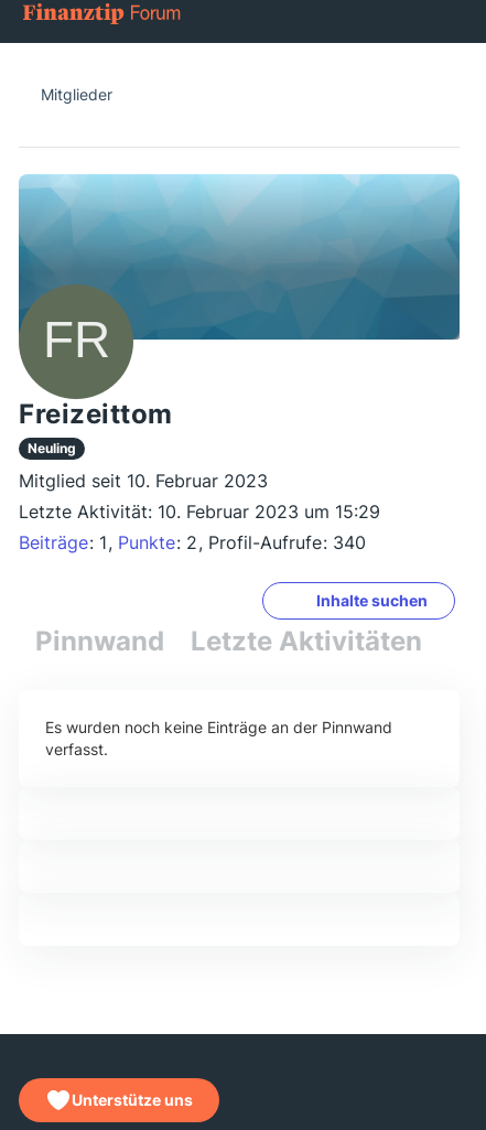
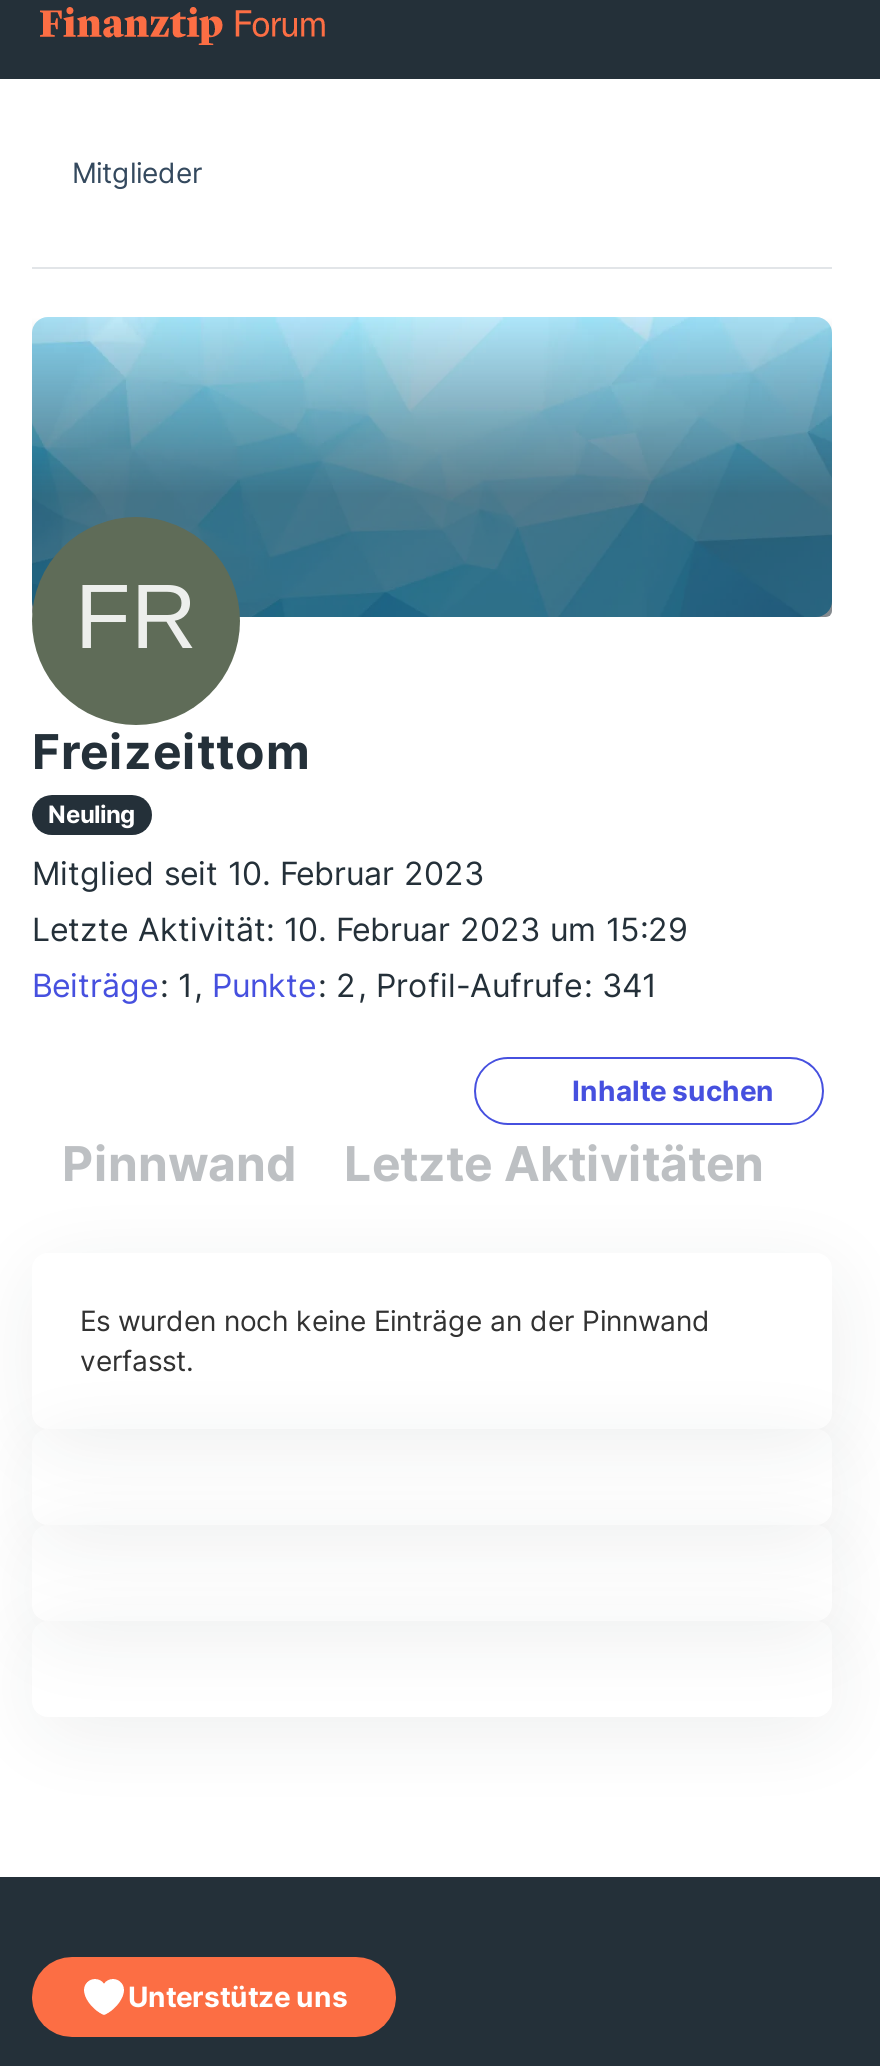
- Beiträge 1 Punkte 2 Profil-Aufrufe 340
+ Beiträge 1 Punkte 2 Profil-Aufrufe 341
